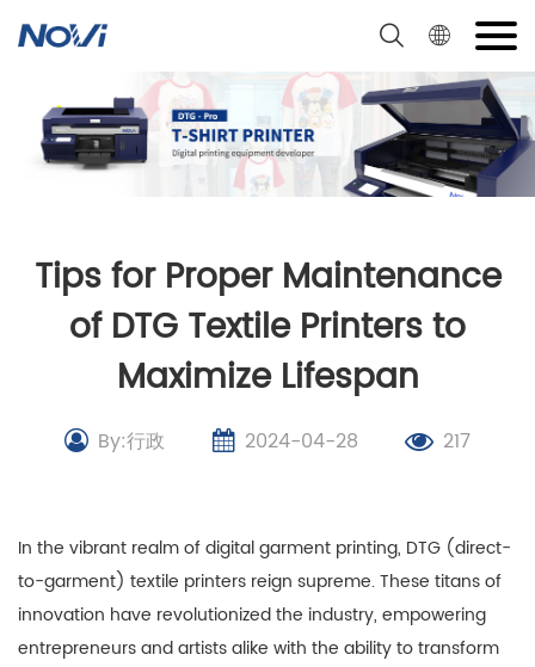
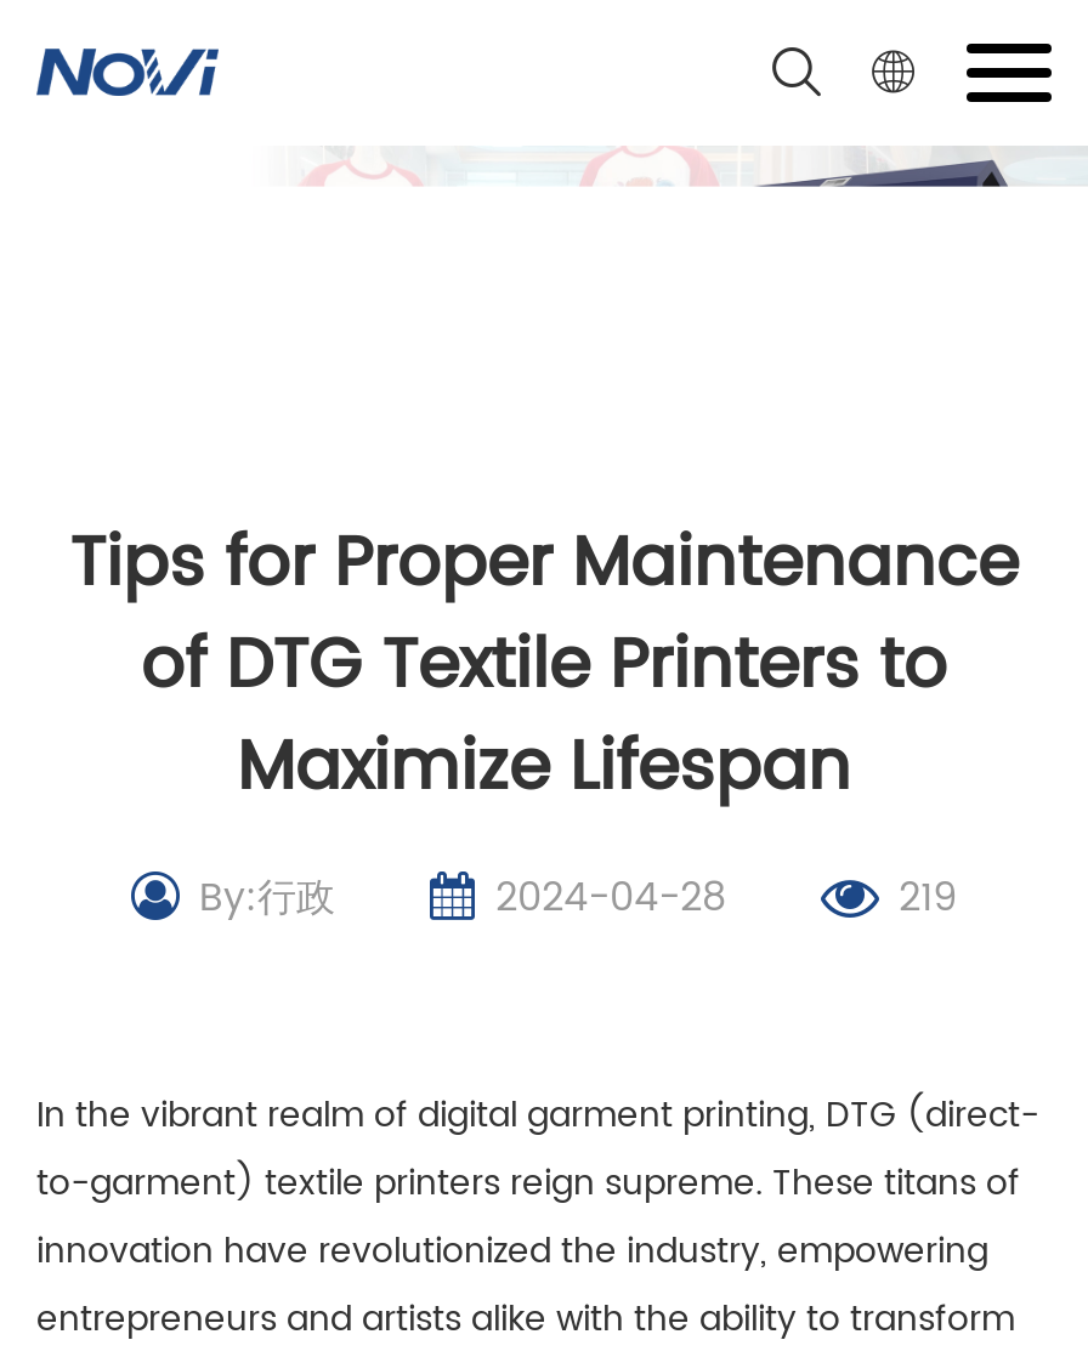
- [image]

- [image]

- 217
+ 219
